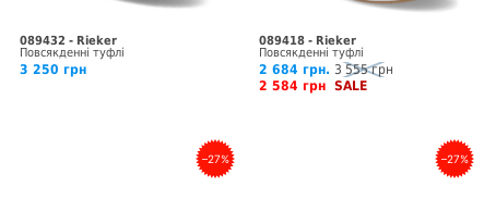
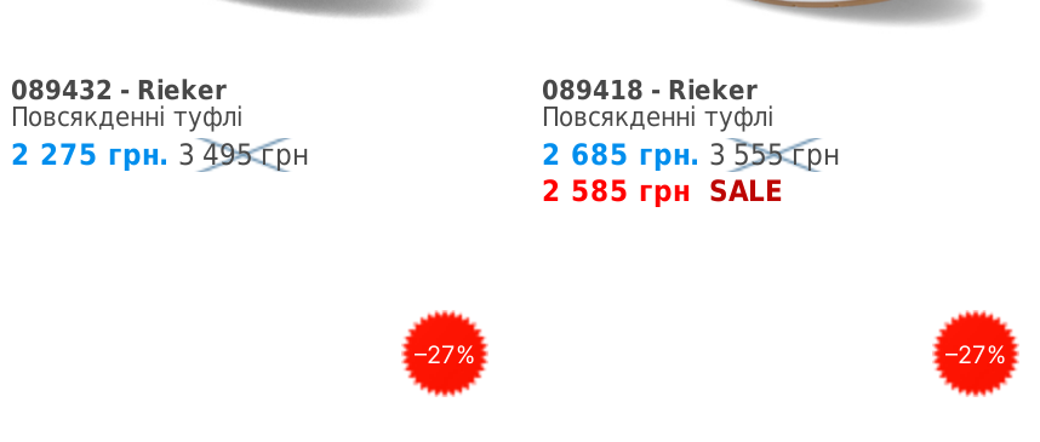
- 3 250 грн
+ 2 275 грн. 3 495 грн

- 2 684 грн. 3 555 грн
+ 2 685 грн. 3 555 грн

- 2 584 грн SALE
+ 2 585 грн SALE
